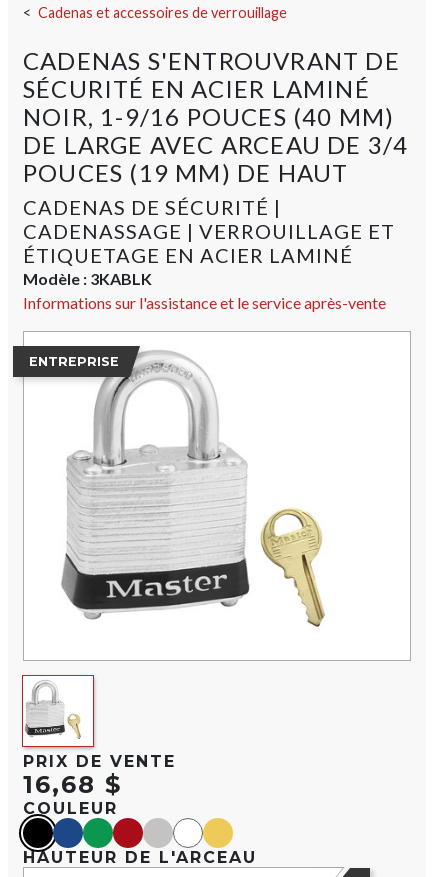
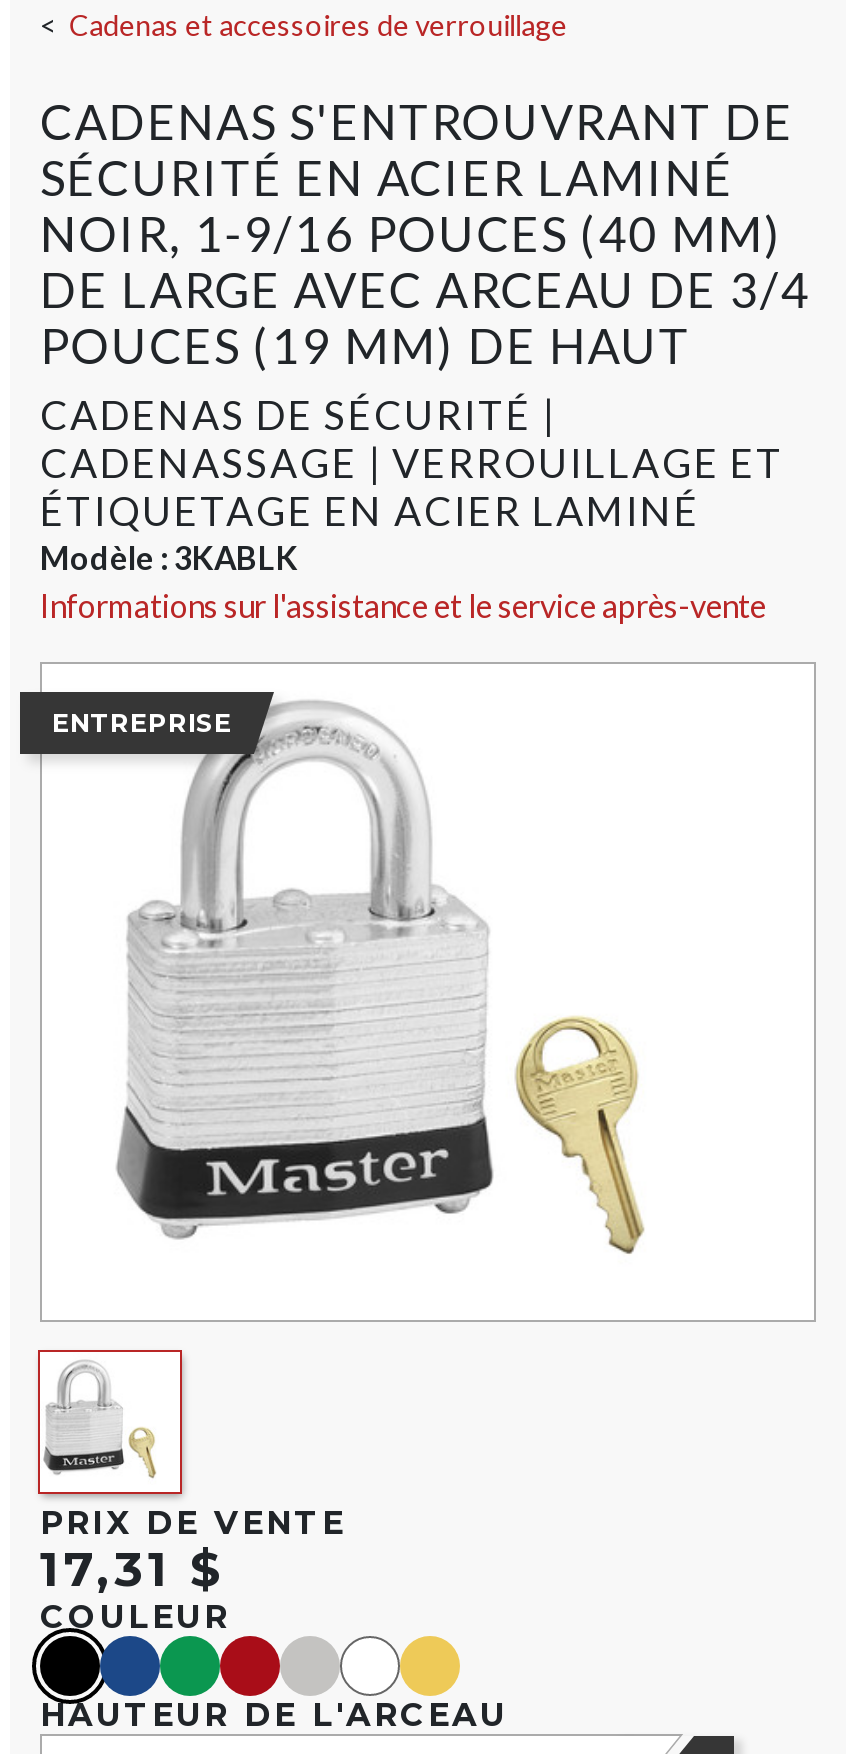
- 16,68 $
+ 17,31 $
